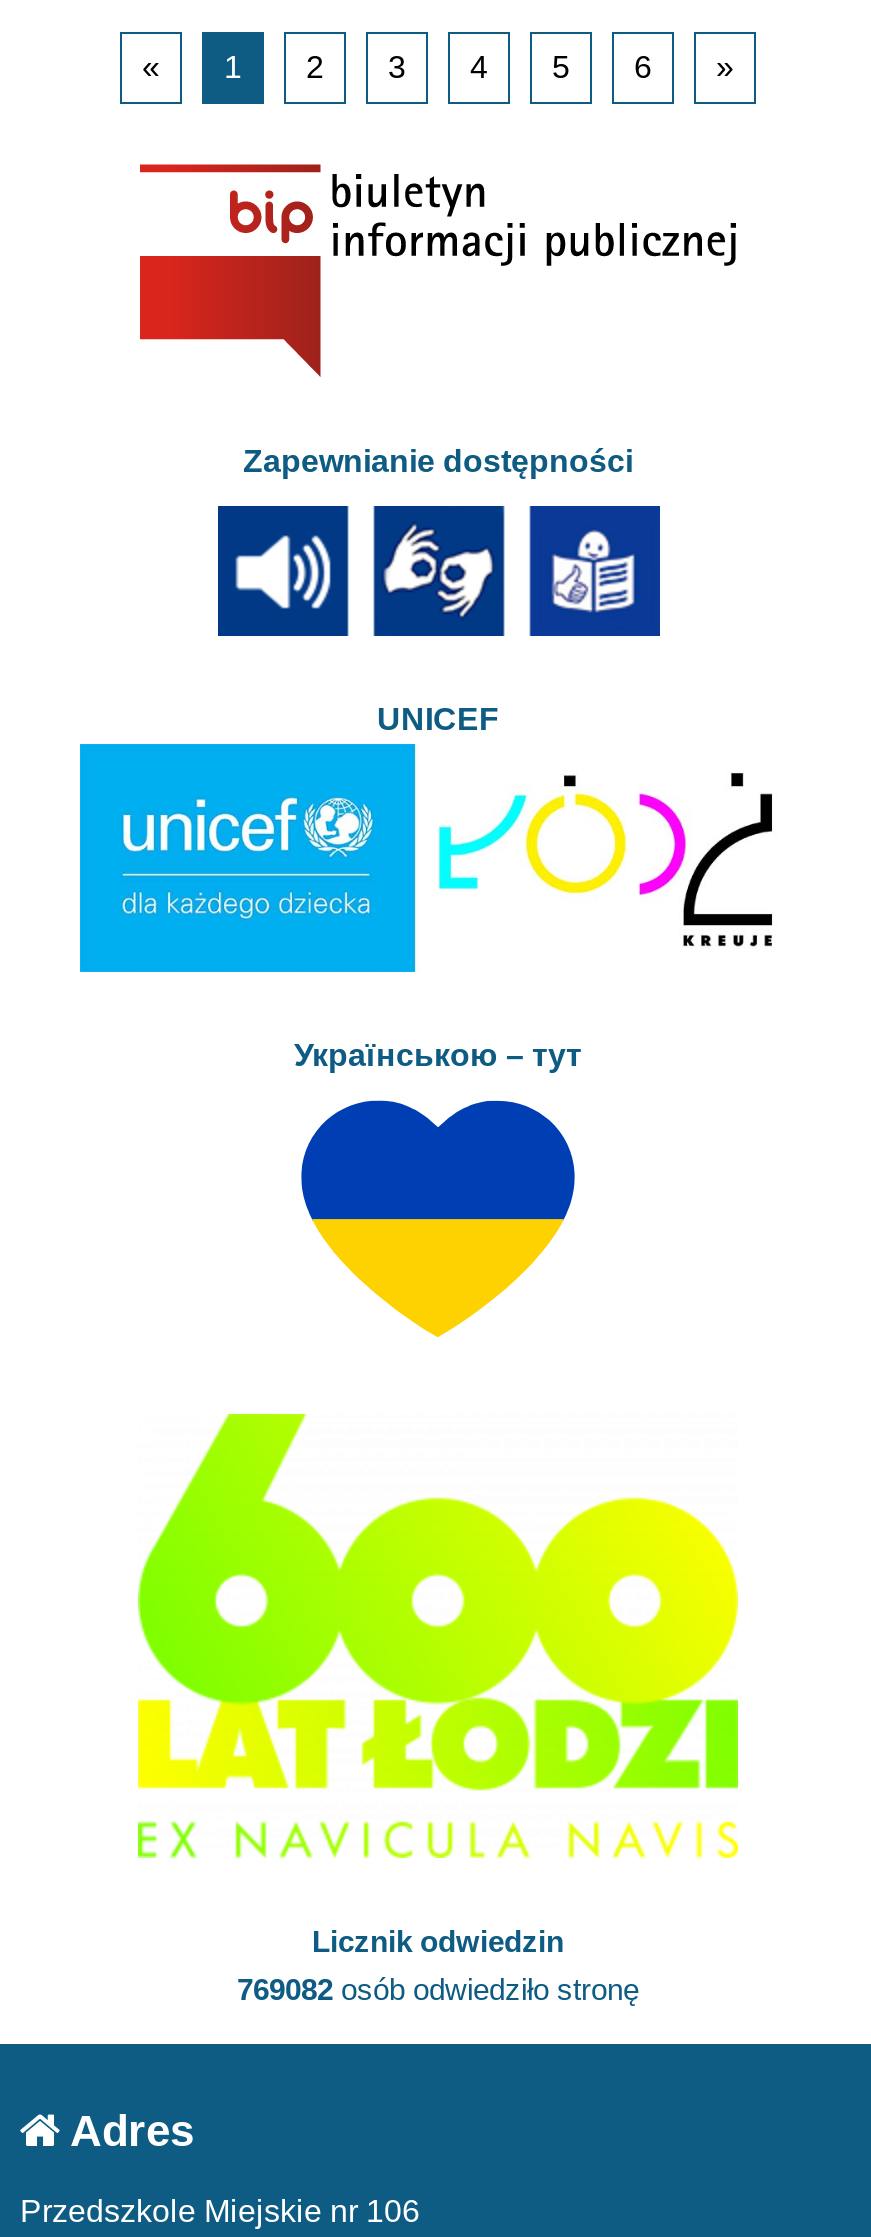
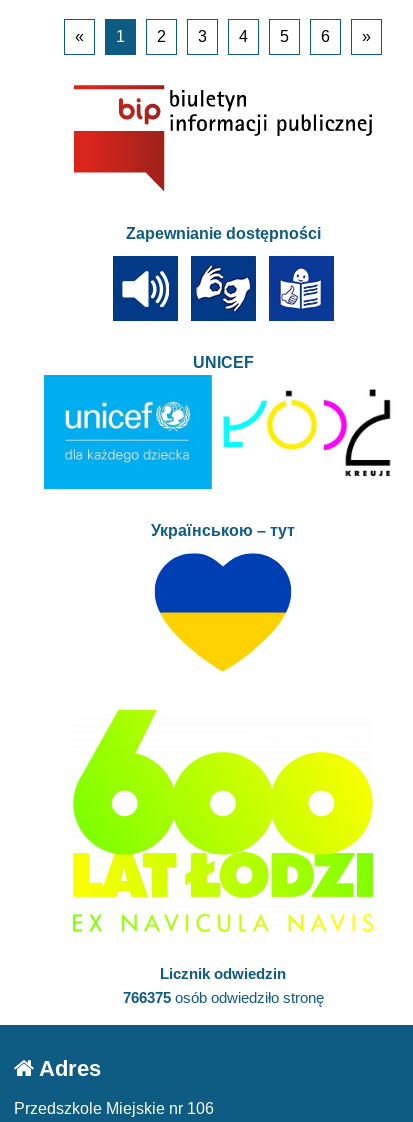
- 769082 osób odwiedziło stronę
+ 766375 osób odwiedziło stronę
